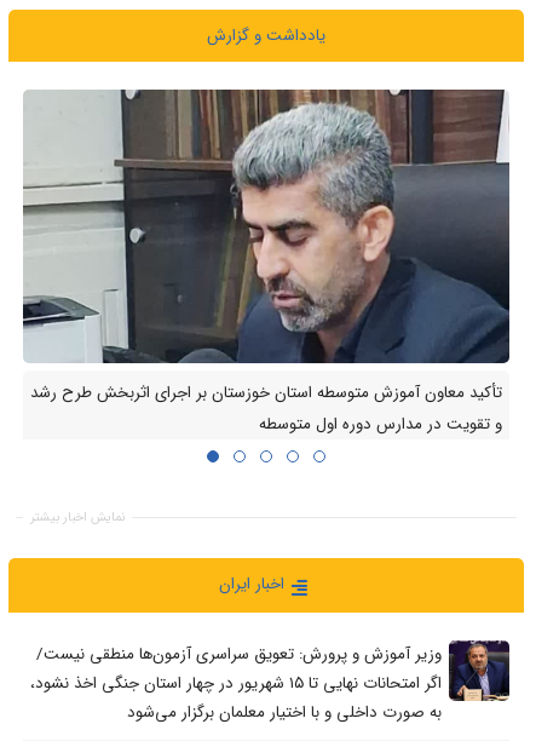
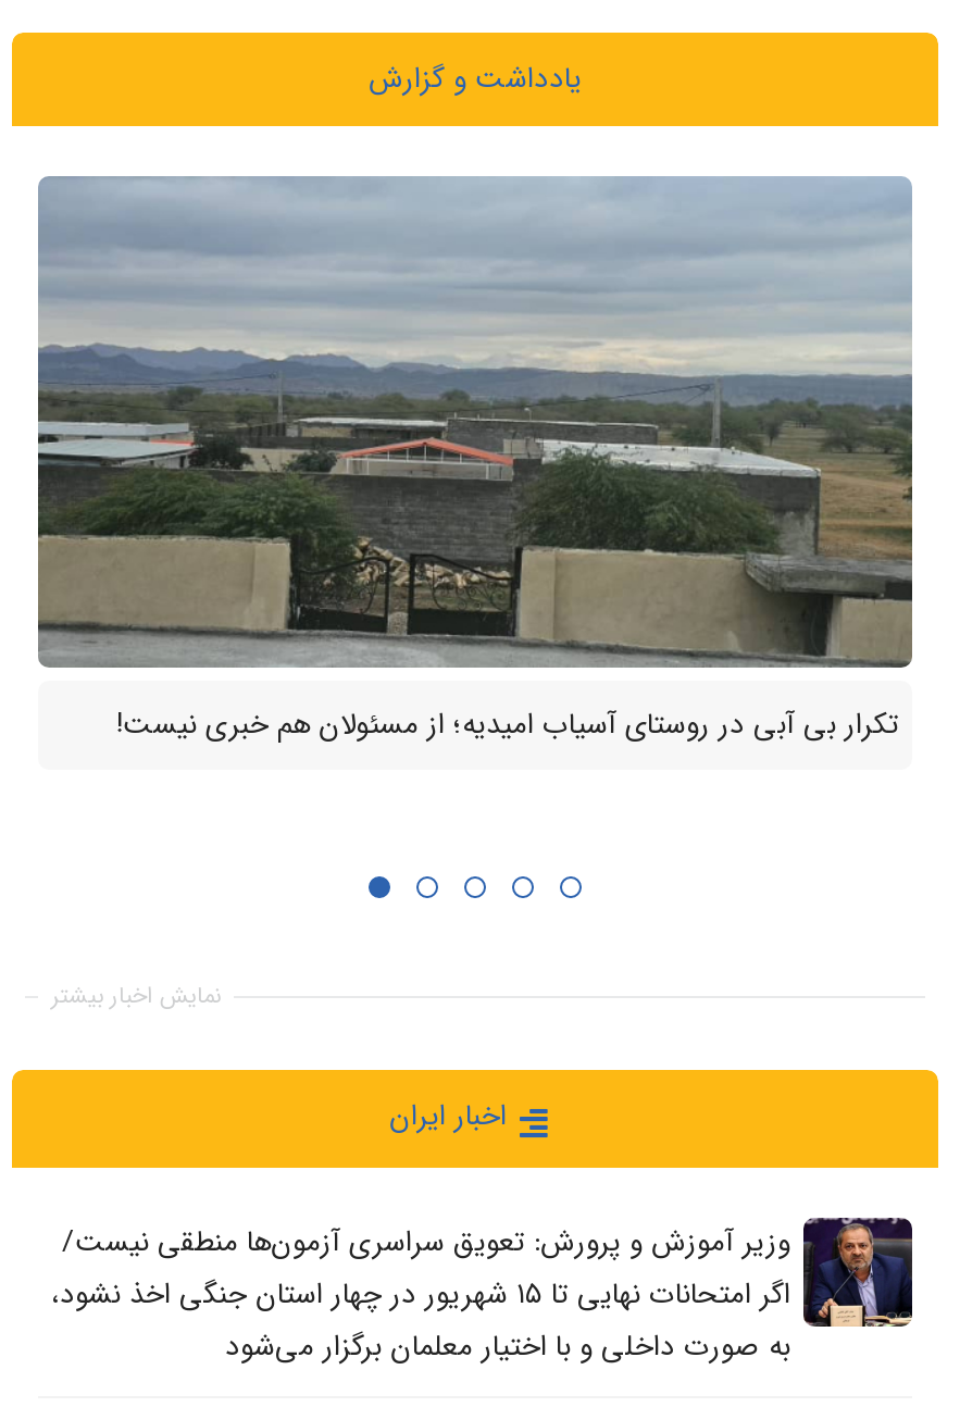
- [image]
- تأکید معاون آموزش متوسطه استان خوزستان بر اجرای اثربخش طرح رشد
- و تقویت در مدارس دوره اول متوسطه
+ [image]
+ تکرار بی آبی در روستای آسیاب امیدیه؛ از مسئولان هم خبری نیست!
